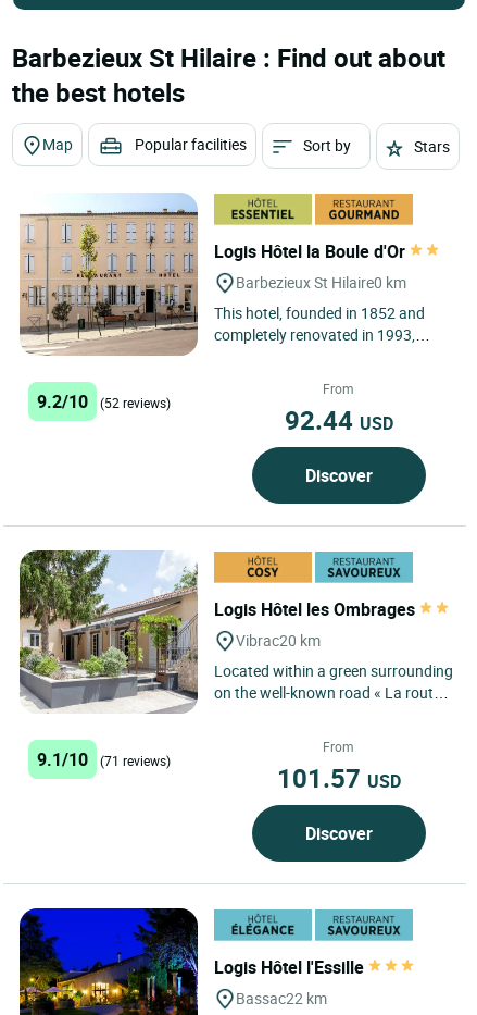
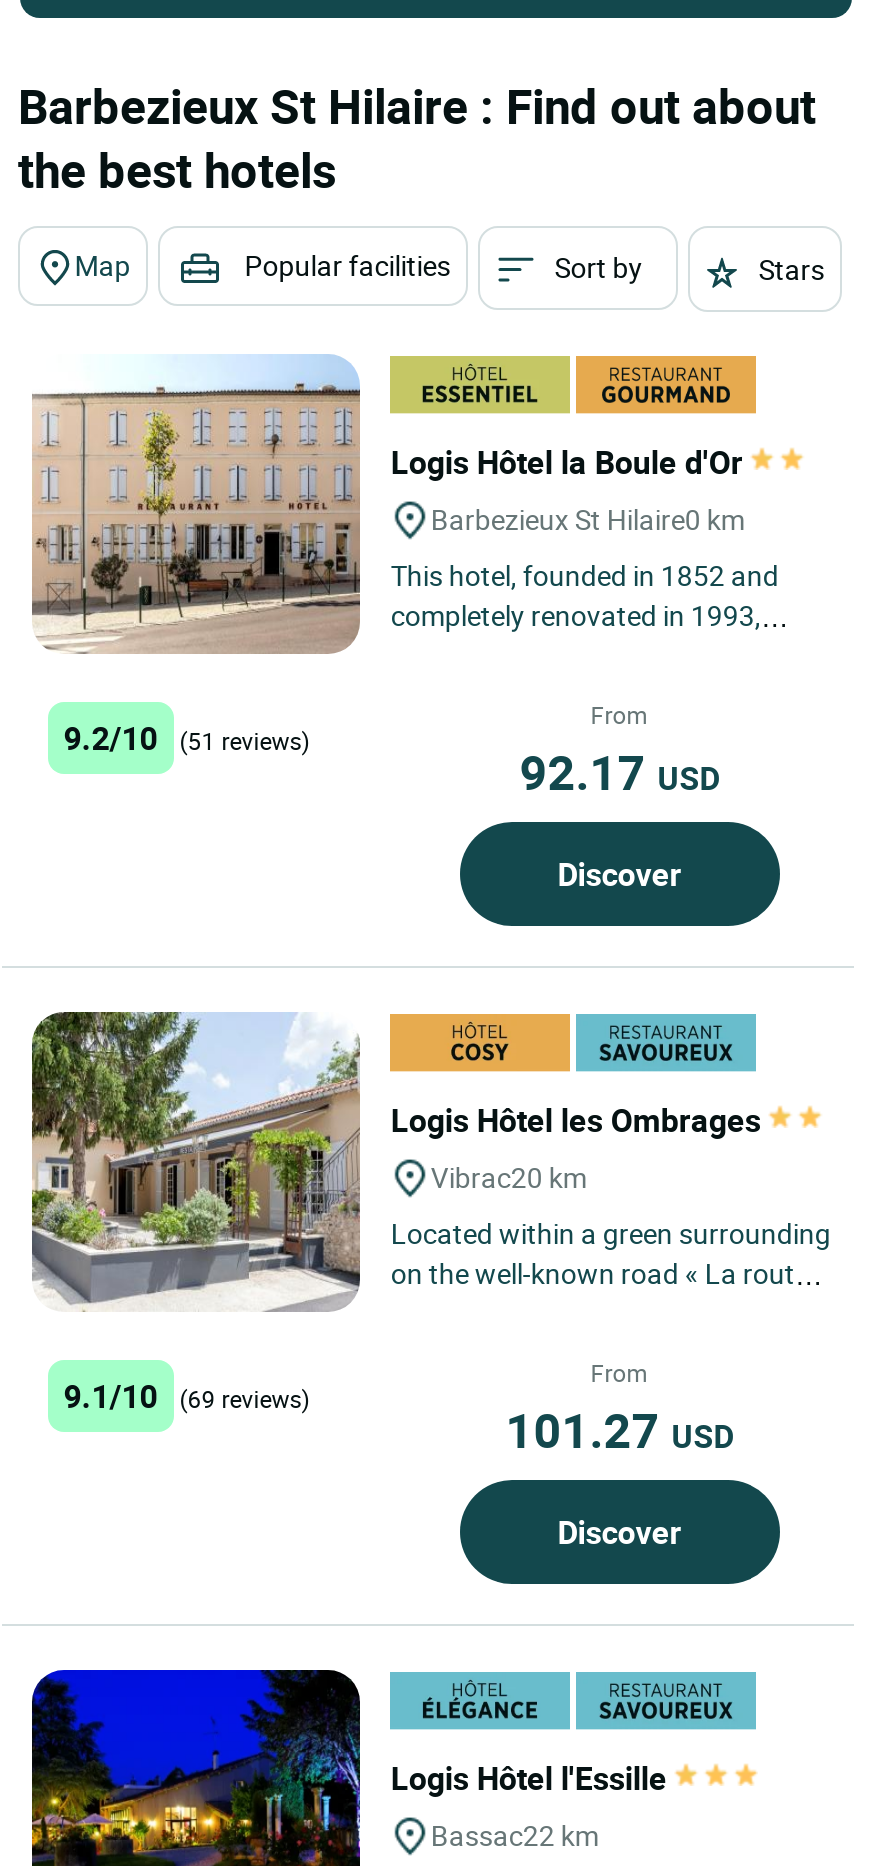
- 9.2/10 (52 reviews)
+ 9.2/10 (51 reviews)

- 92.44 USD
+ 92.17 USD

- 9.1/10 (71 reviews)
+ 9.1/10 (69 reviews)

- 101.57 USD
+ 101.27 USD
